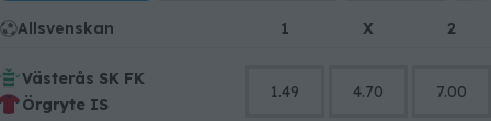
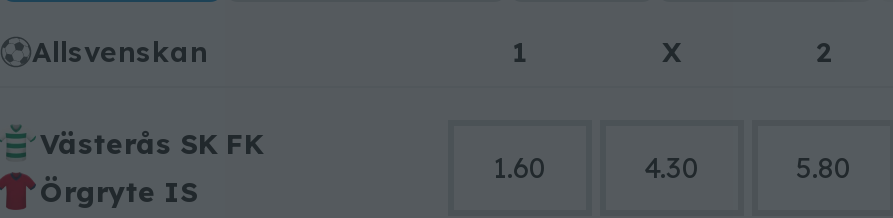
- 1.49
- 4.70
- 7.00
+ 1.60
+ 4.30
+ 5.80
